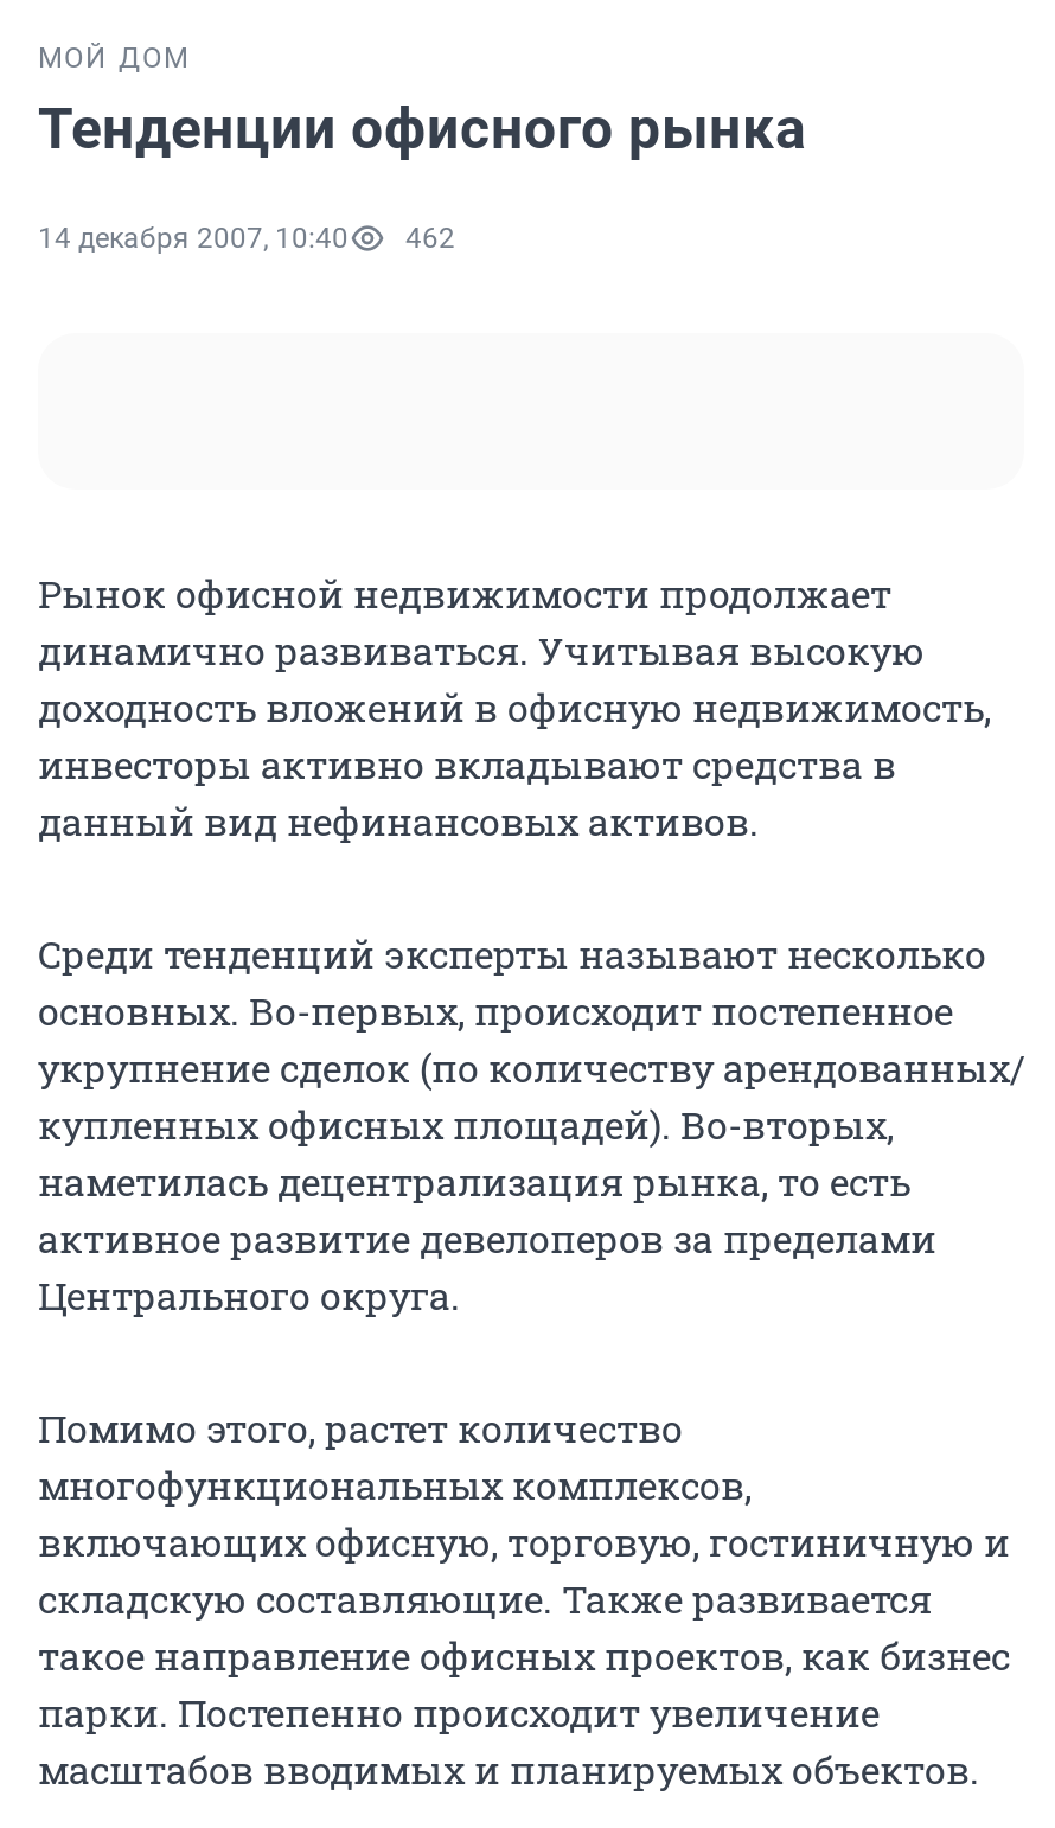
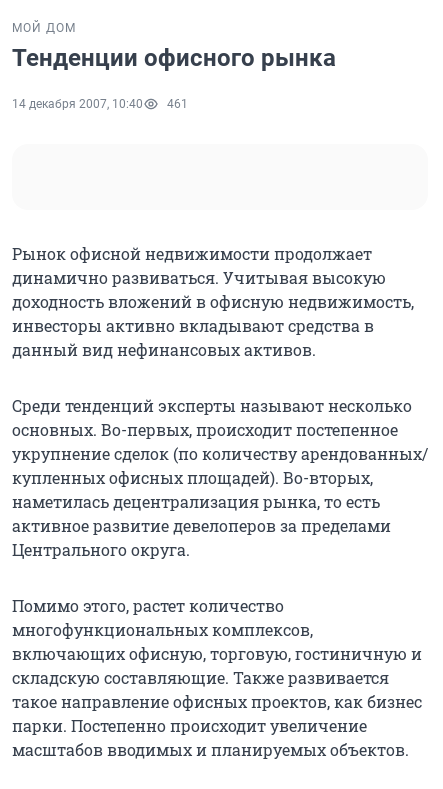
- 14 декабря 2007, 10:40 462
+ 14 декабря 2007, 10:40 461
